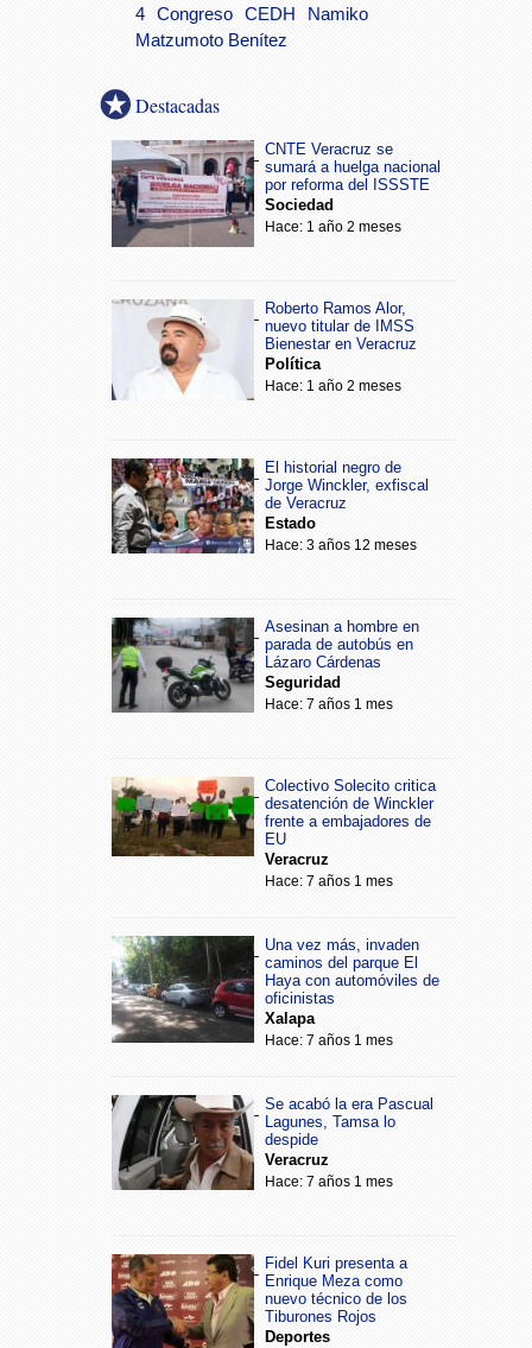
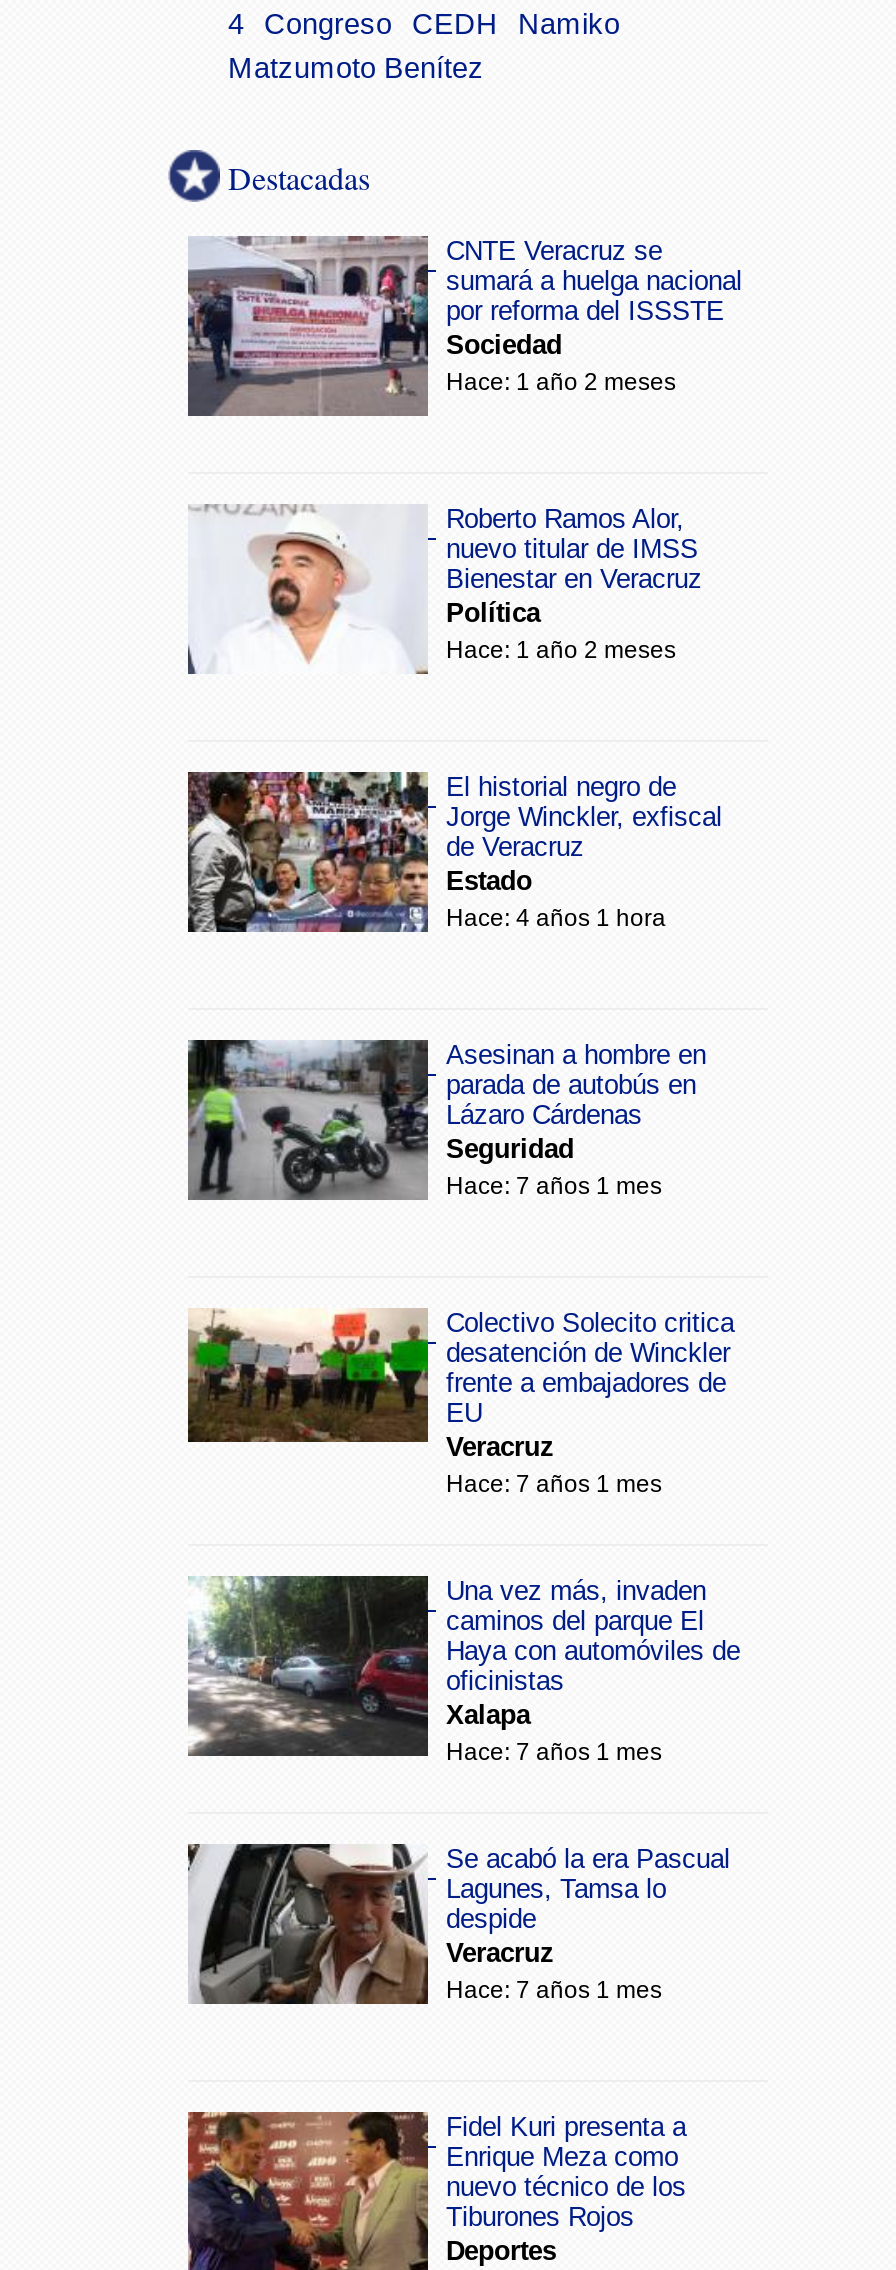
- Hace: 3 años 12 meses
+ Hace: 4 años 1 hora
